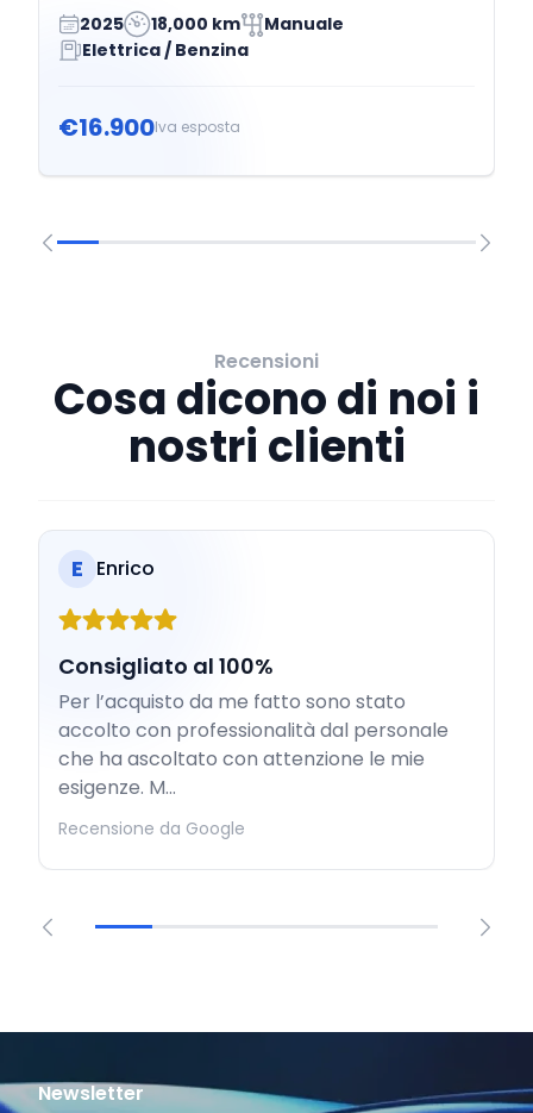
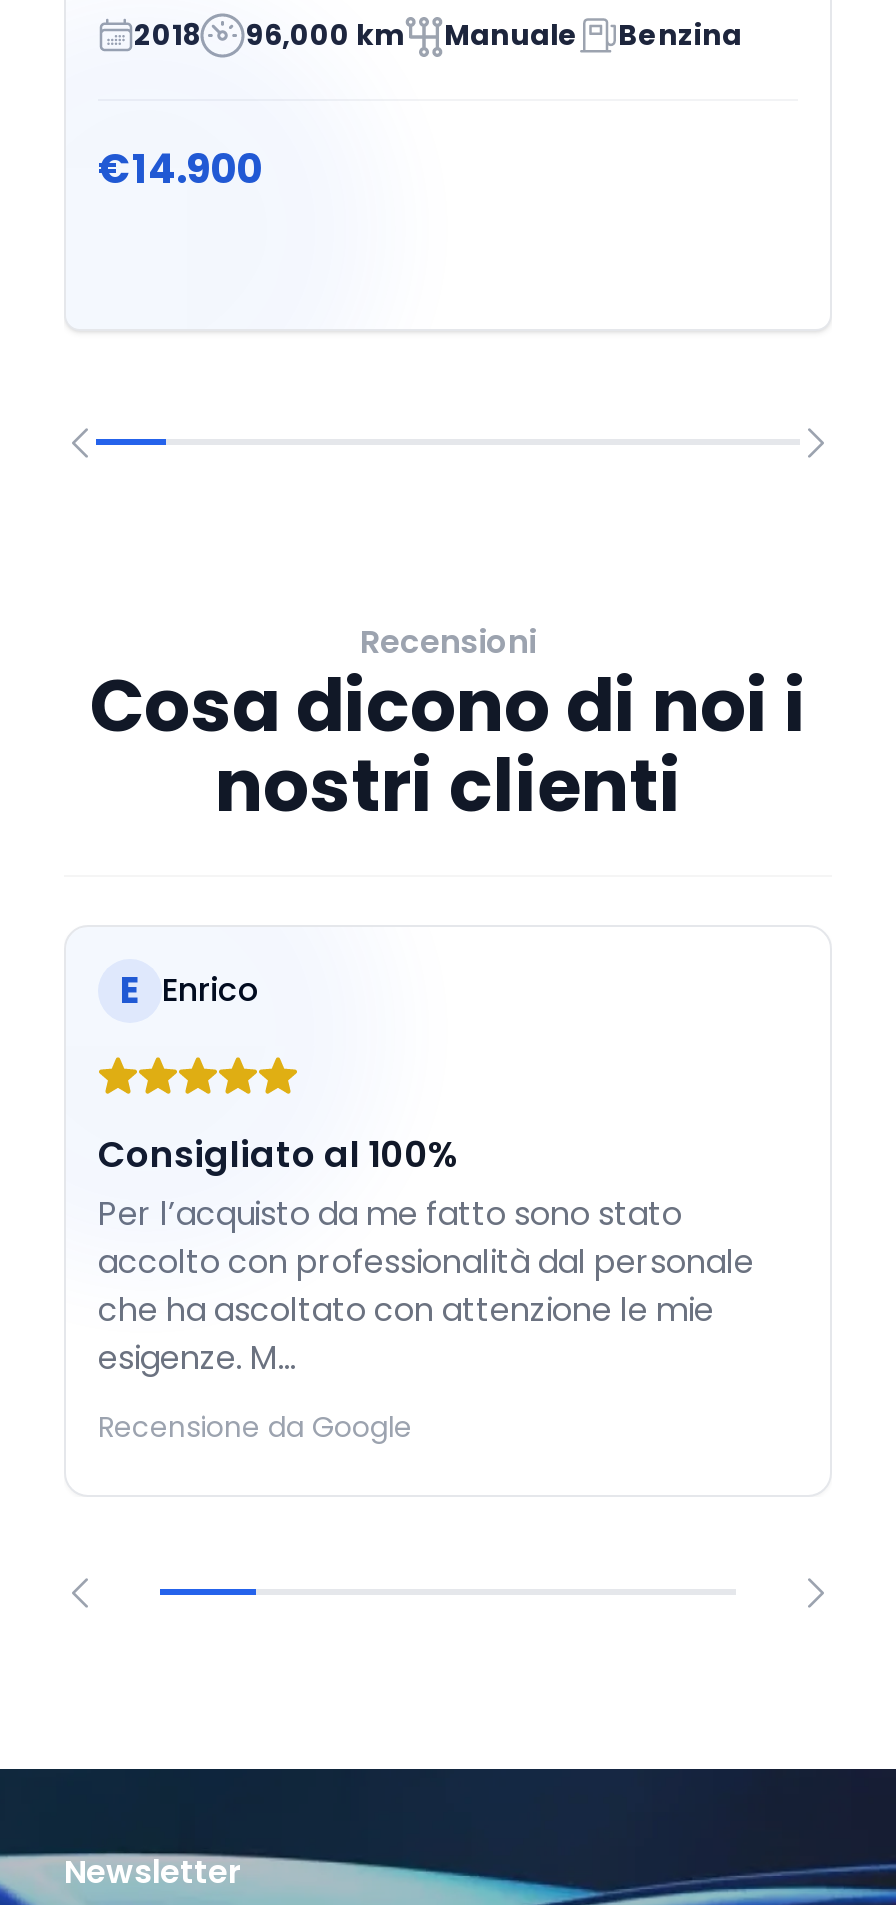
- 2025
- 18,000 km
+ 2018
+ 96,000 km

- Elettrica / Benzina
+ Benzina

- €16.900Iva esposta
+ €14.900
